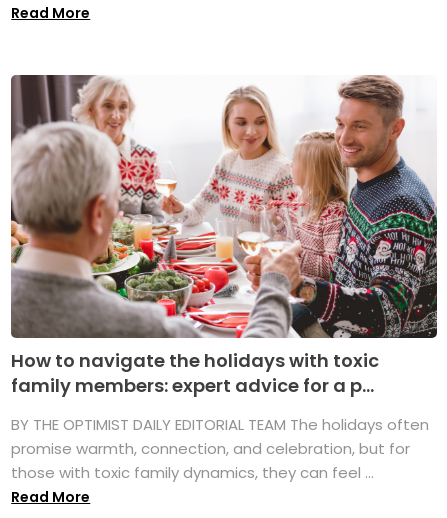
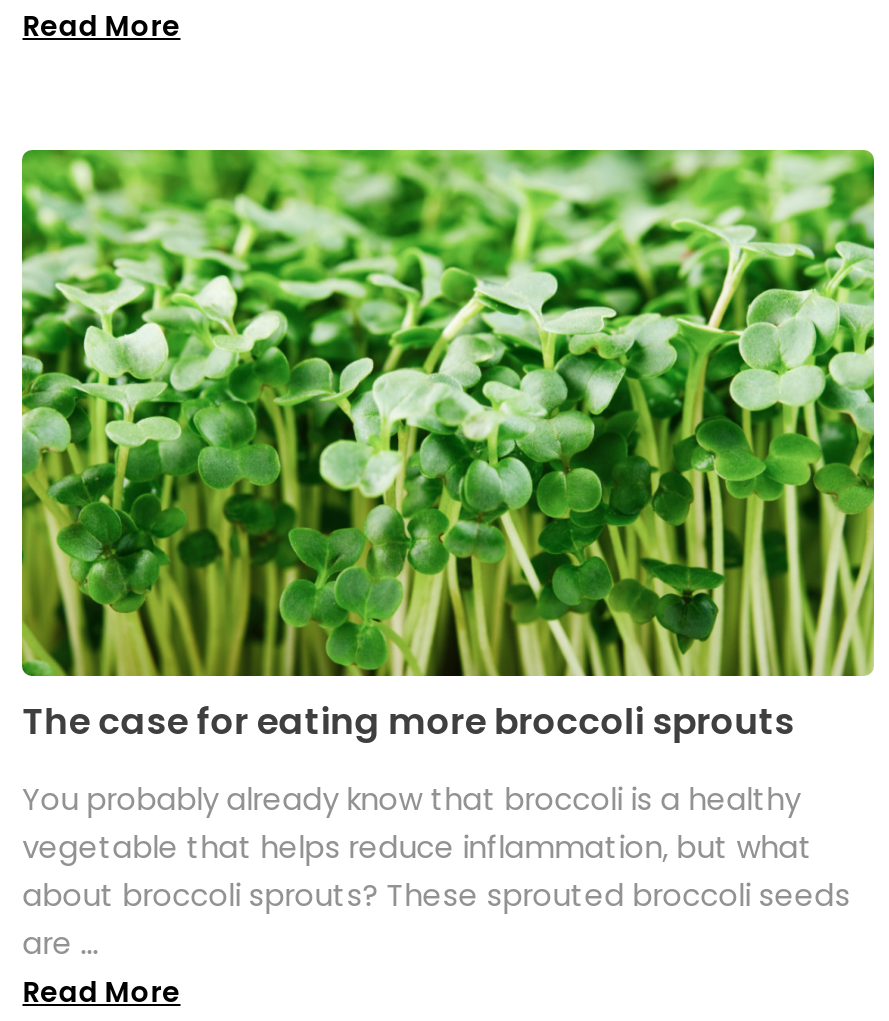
- [image]
- How to navigate the holidays with toxic
- family members: expert advice for a p...
+ [image]
+ The case for eating more broccoli sprouts

- BY THE OPTIMIST DAILY EDITORIAL TEAM The holidays often
- promise warmth, connection, and celebration, but for
- those with toxic family dynamics, they can feel ...
+ You probably already know that broccoli is a healthy
+ vegetable that helps reduce inflammation, but what
+ about broccoli sprouts? These sprouted broccoli seeds
+ are ...
